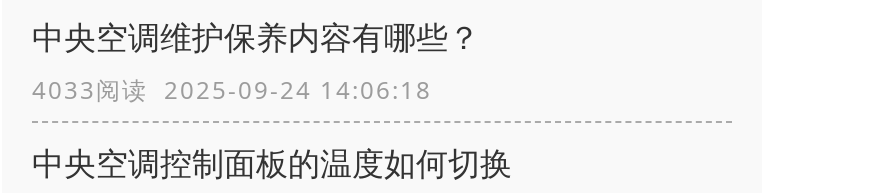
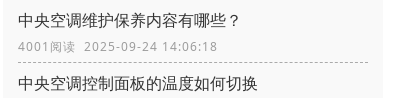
- 4033阅读 2025-09-24 14:06:18
+ 4001阅读 2025-09-24 14:06:18
